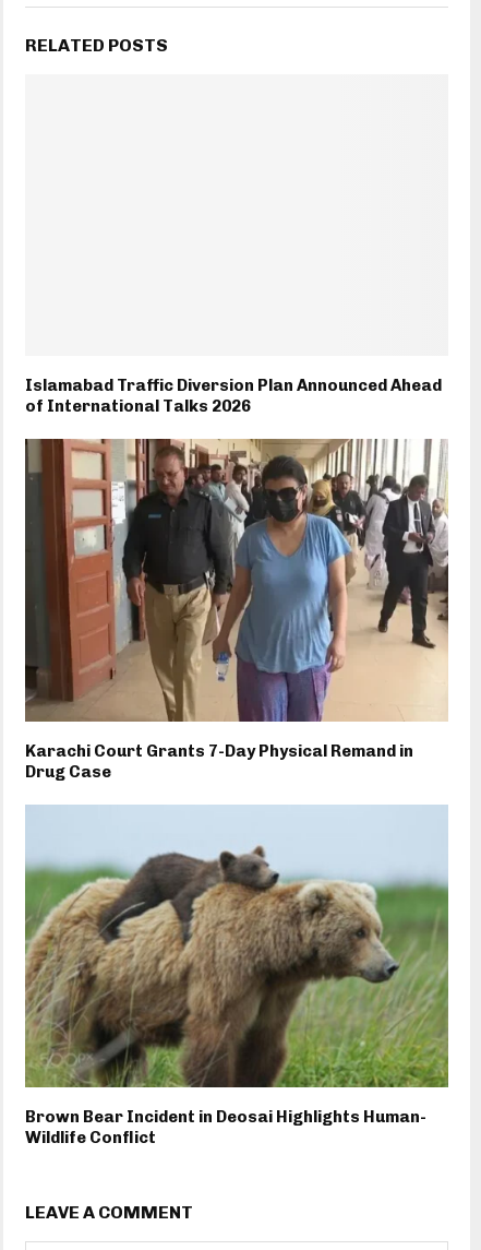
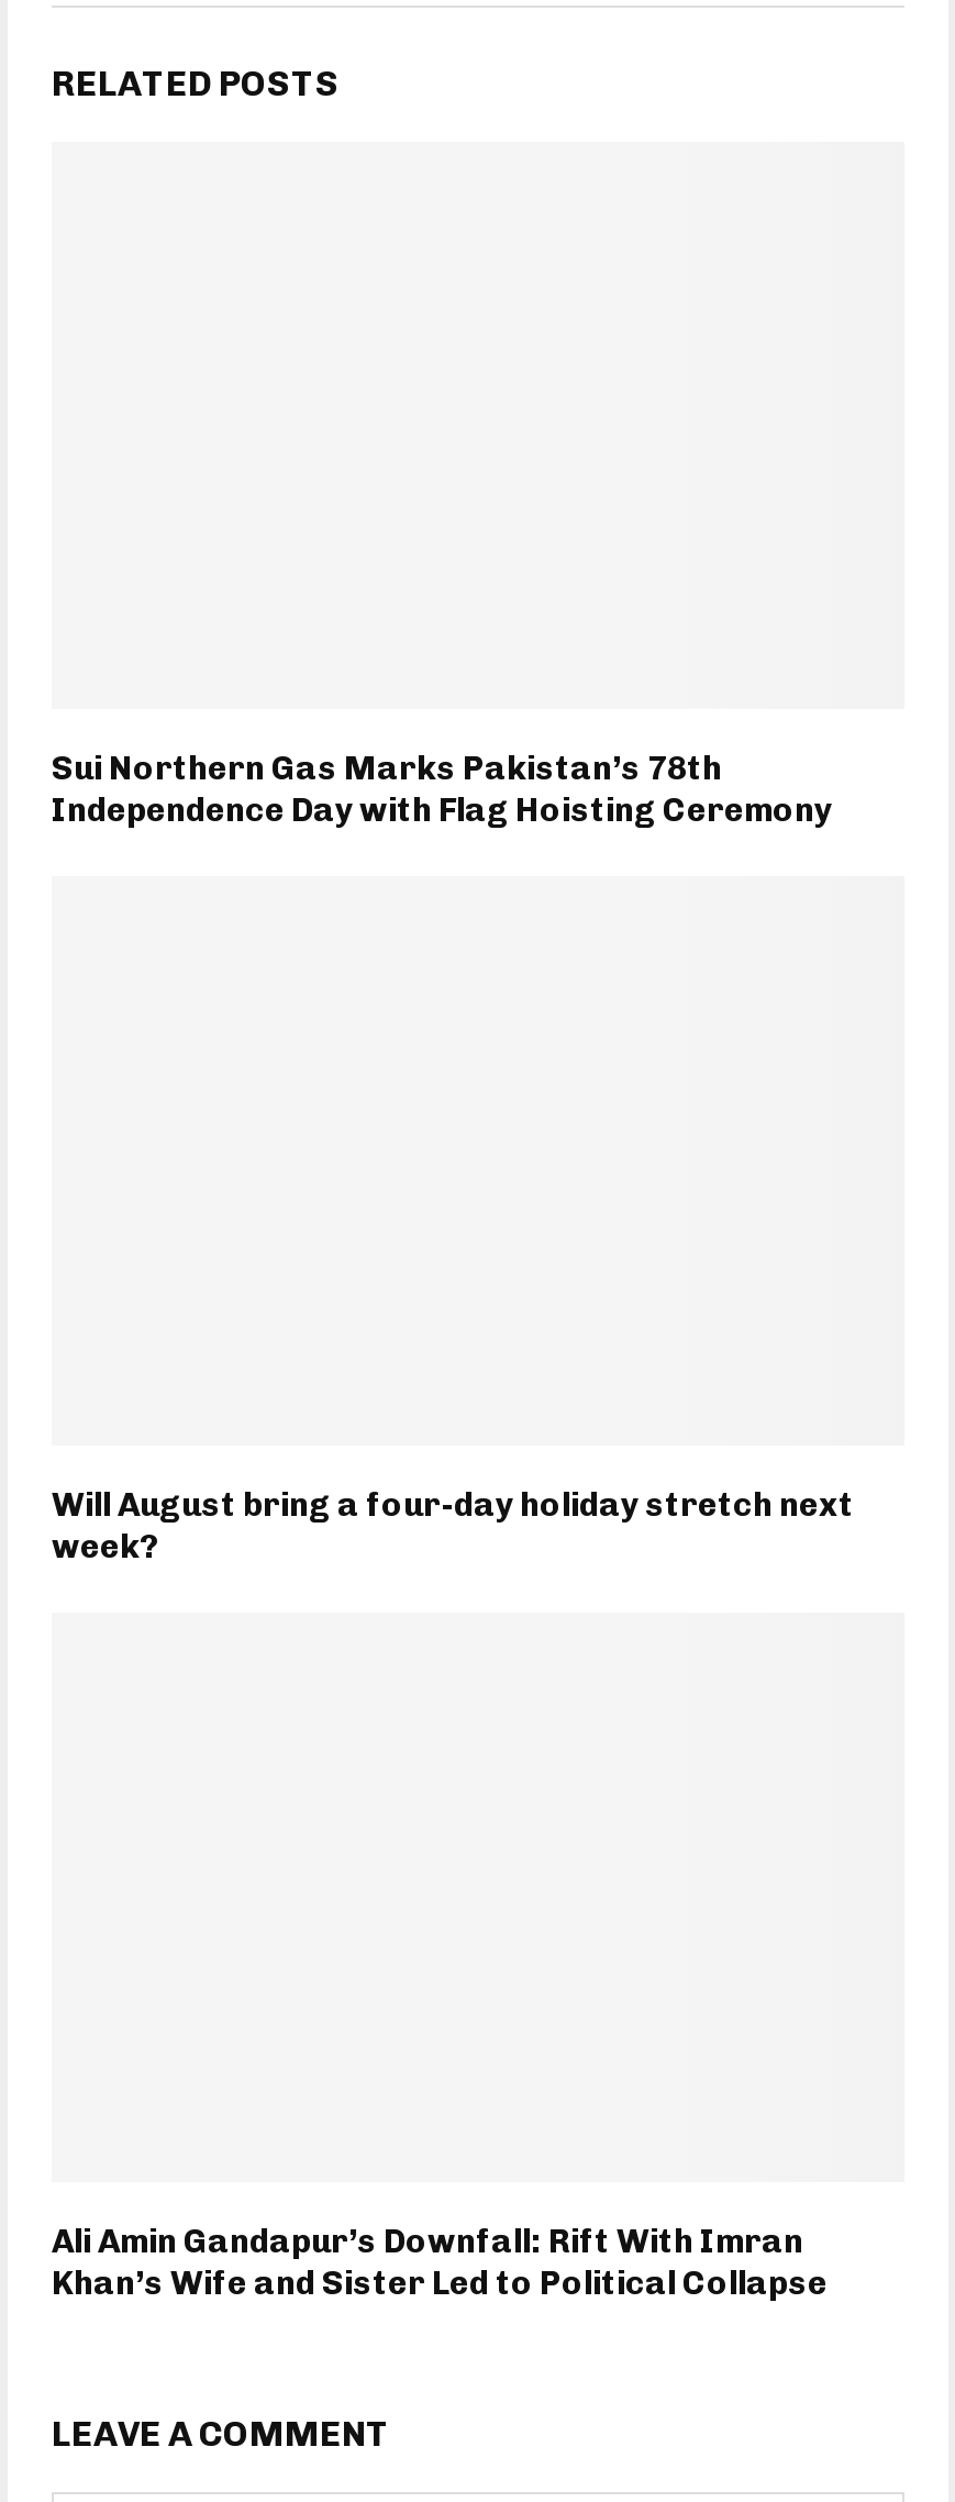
- Islamabad Traffic Diversion Plan Announced Ahead
- of International Talks 2026
+ Sui Northern Gas Marks Pakistan’s 78th
+ Independence Day with Flag Hoisting Ceremony

- [image]

- Karachi Court Grants 7-Day Physical Remand in
- Drug Case
+ Will August bring a four-day holiday stretch next
+ week?

- [image]

- Brown Bear Incident in Deosai Highlights Human-
- Wildlife Conflict
+ Ali Amin Gandapur’s Downfall: Rift With Imran
+ Khan’s Wife and Sister Led to Political Collapse
